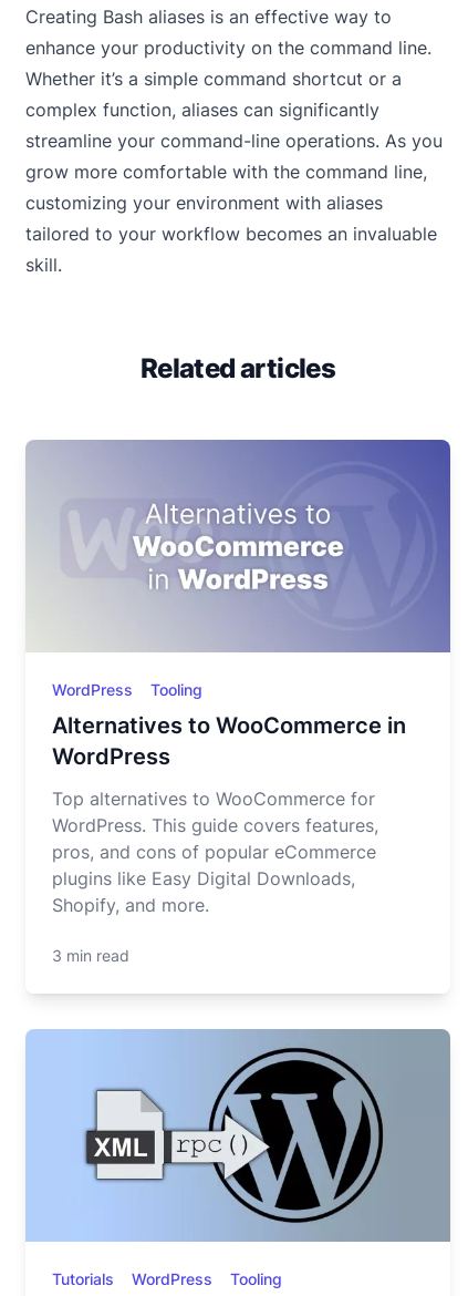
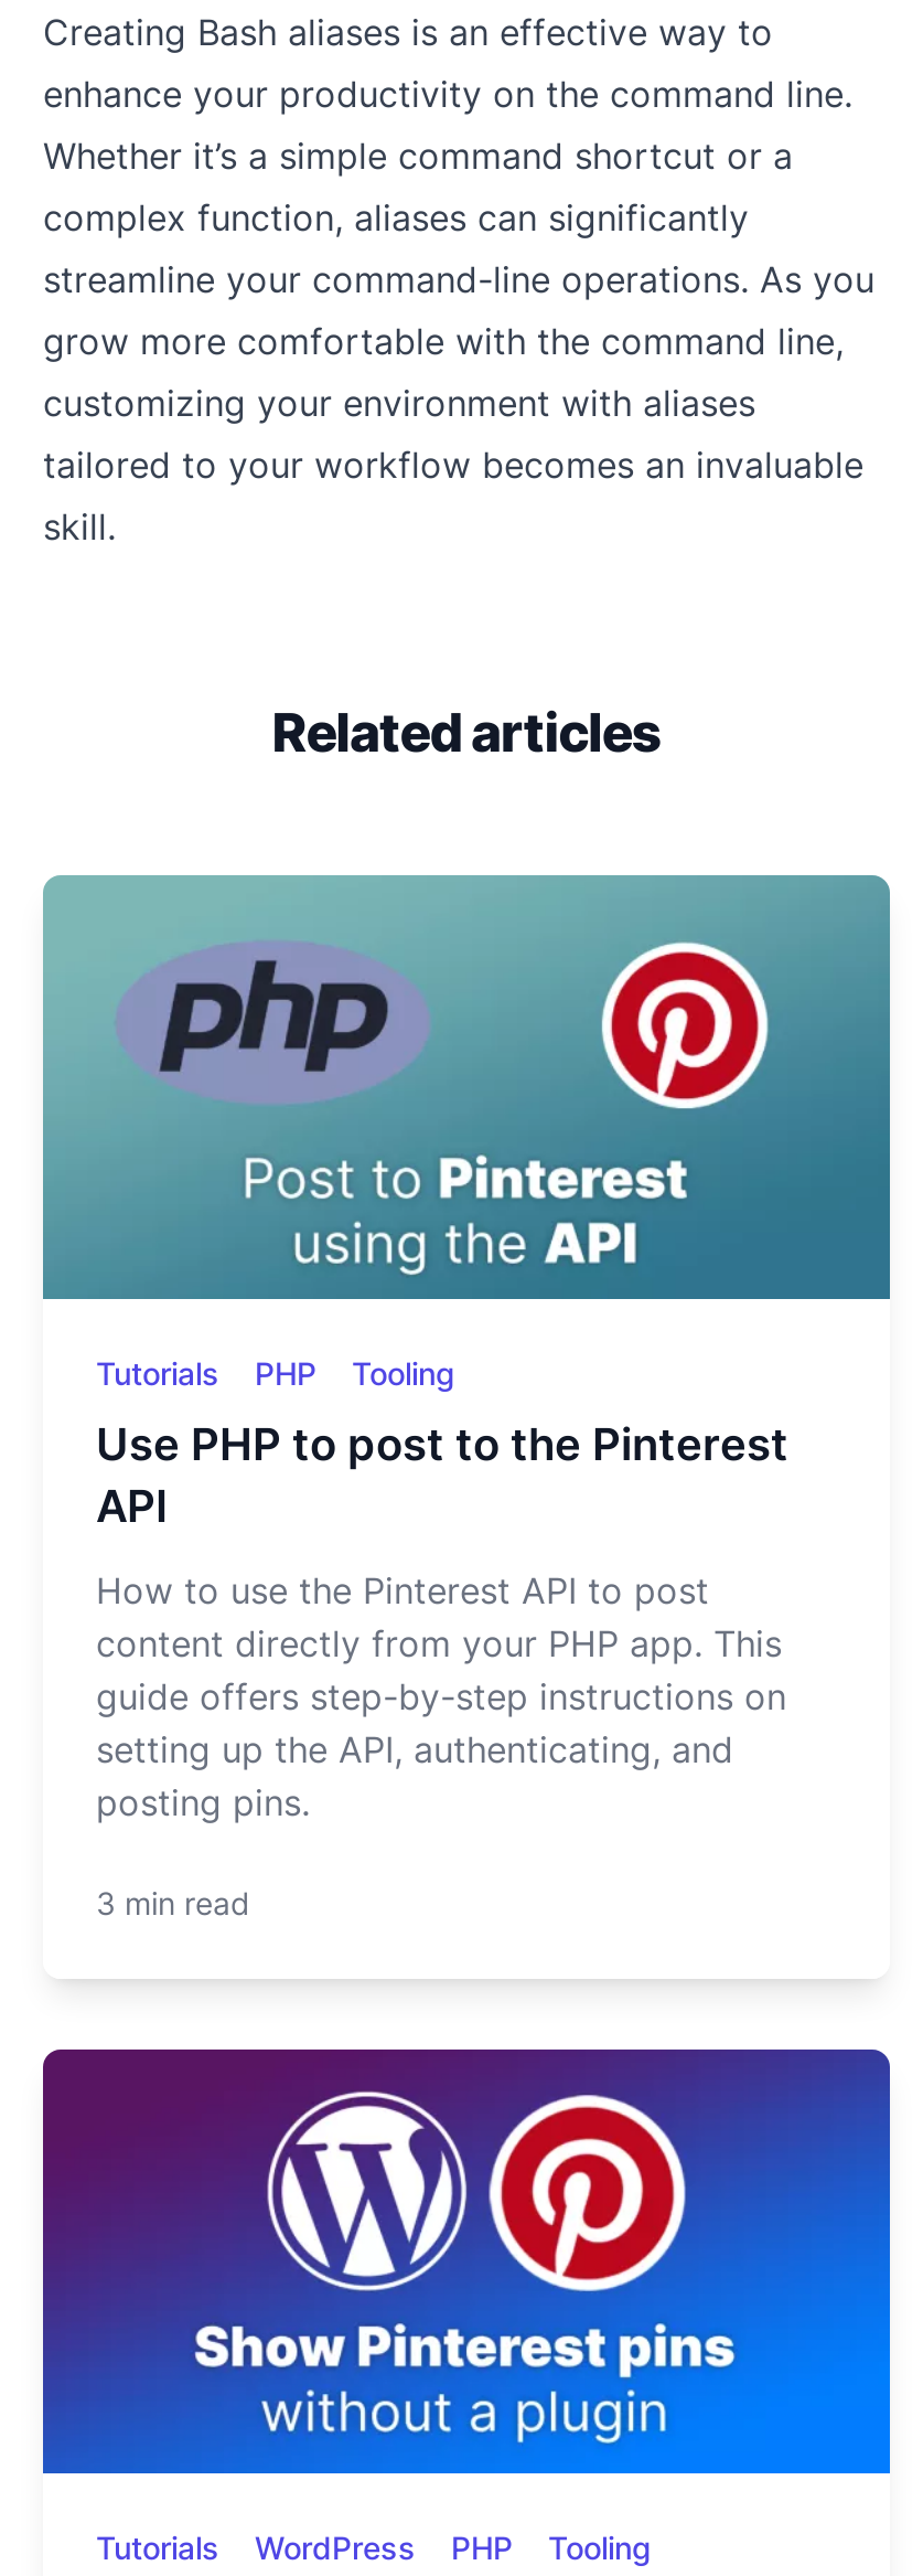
- [image]
- WordPress
+ [image]
+ Tutorials
+ PHP

- Alternatives to WooCommerce in
- WordPress
+ Use PHP to post to the Pinterest
+ API

- Top alternatives to WooCommerce for
- WordPress. This guide covers features,
- pros, and cons of popular eCommerce
- plugins like Easy Digital Downloads,
- Shopify, and more.
+ How to use the Pinterest API to post
+ content directly from your PHP app. This
+ guide offers step-by-step instructions on
+ setting up the API, authenticating, and
+ posting pins.

- [image]
+ [image]

+ PHP
